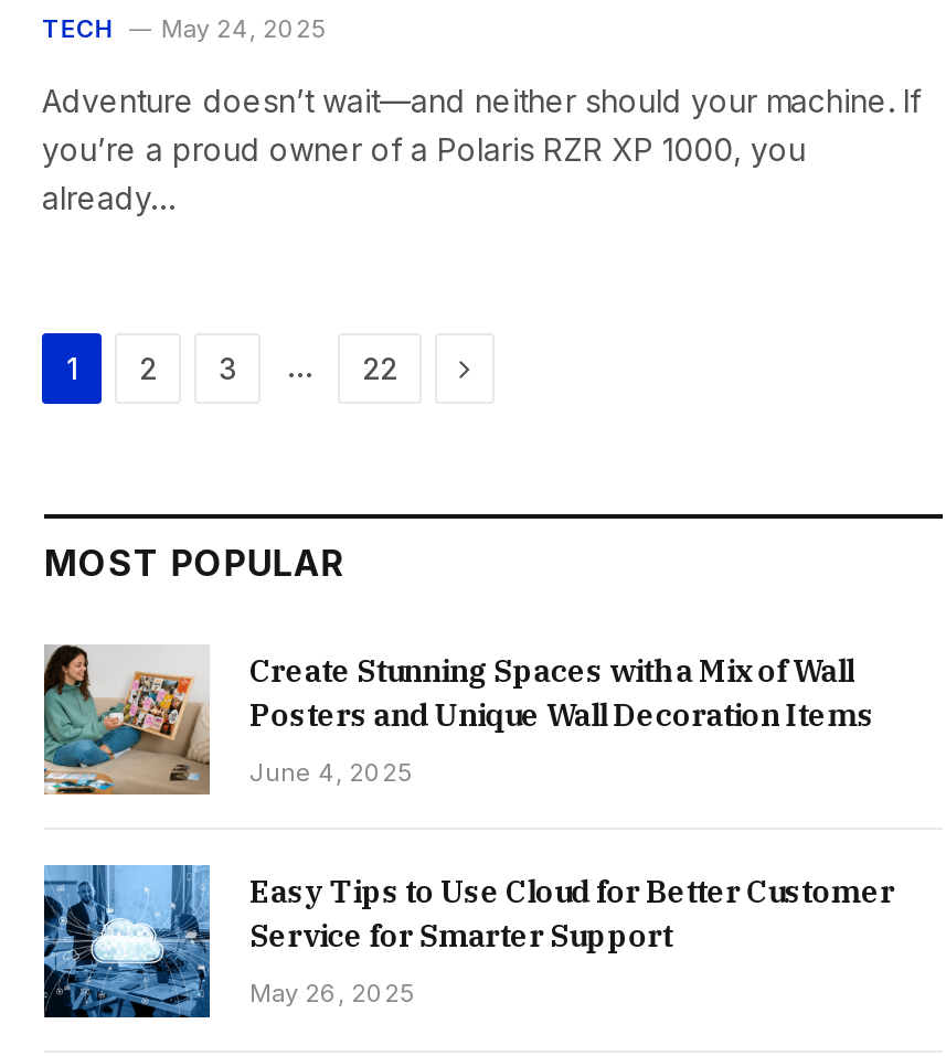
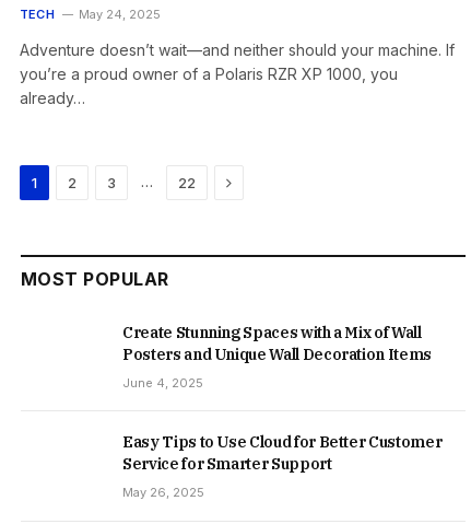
- [image]

- [image]
